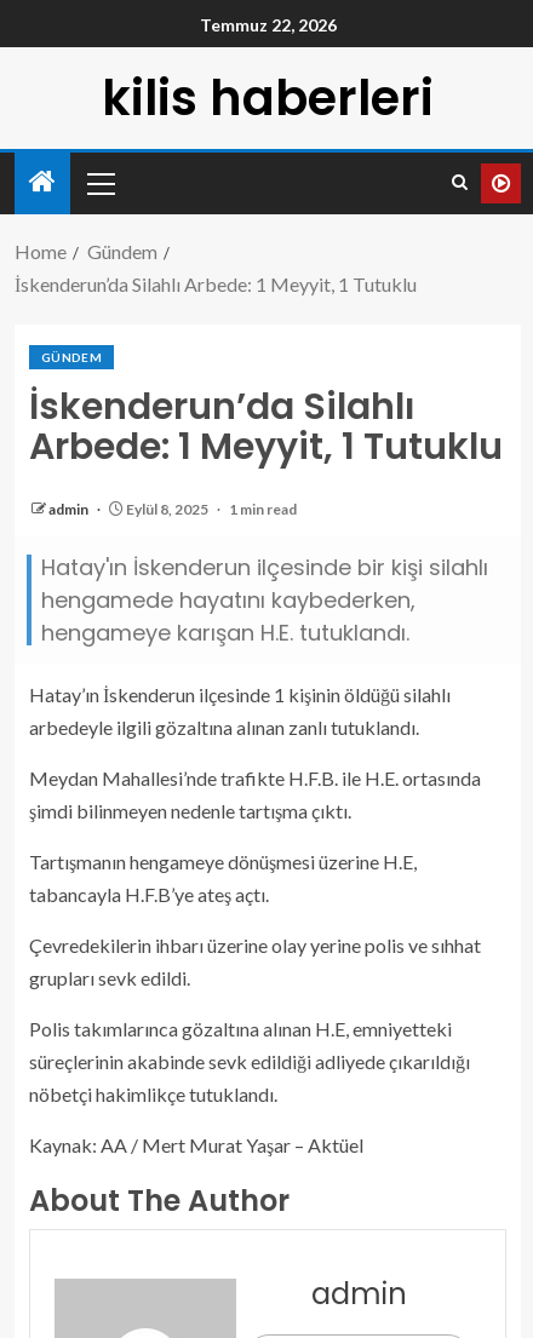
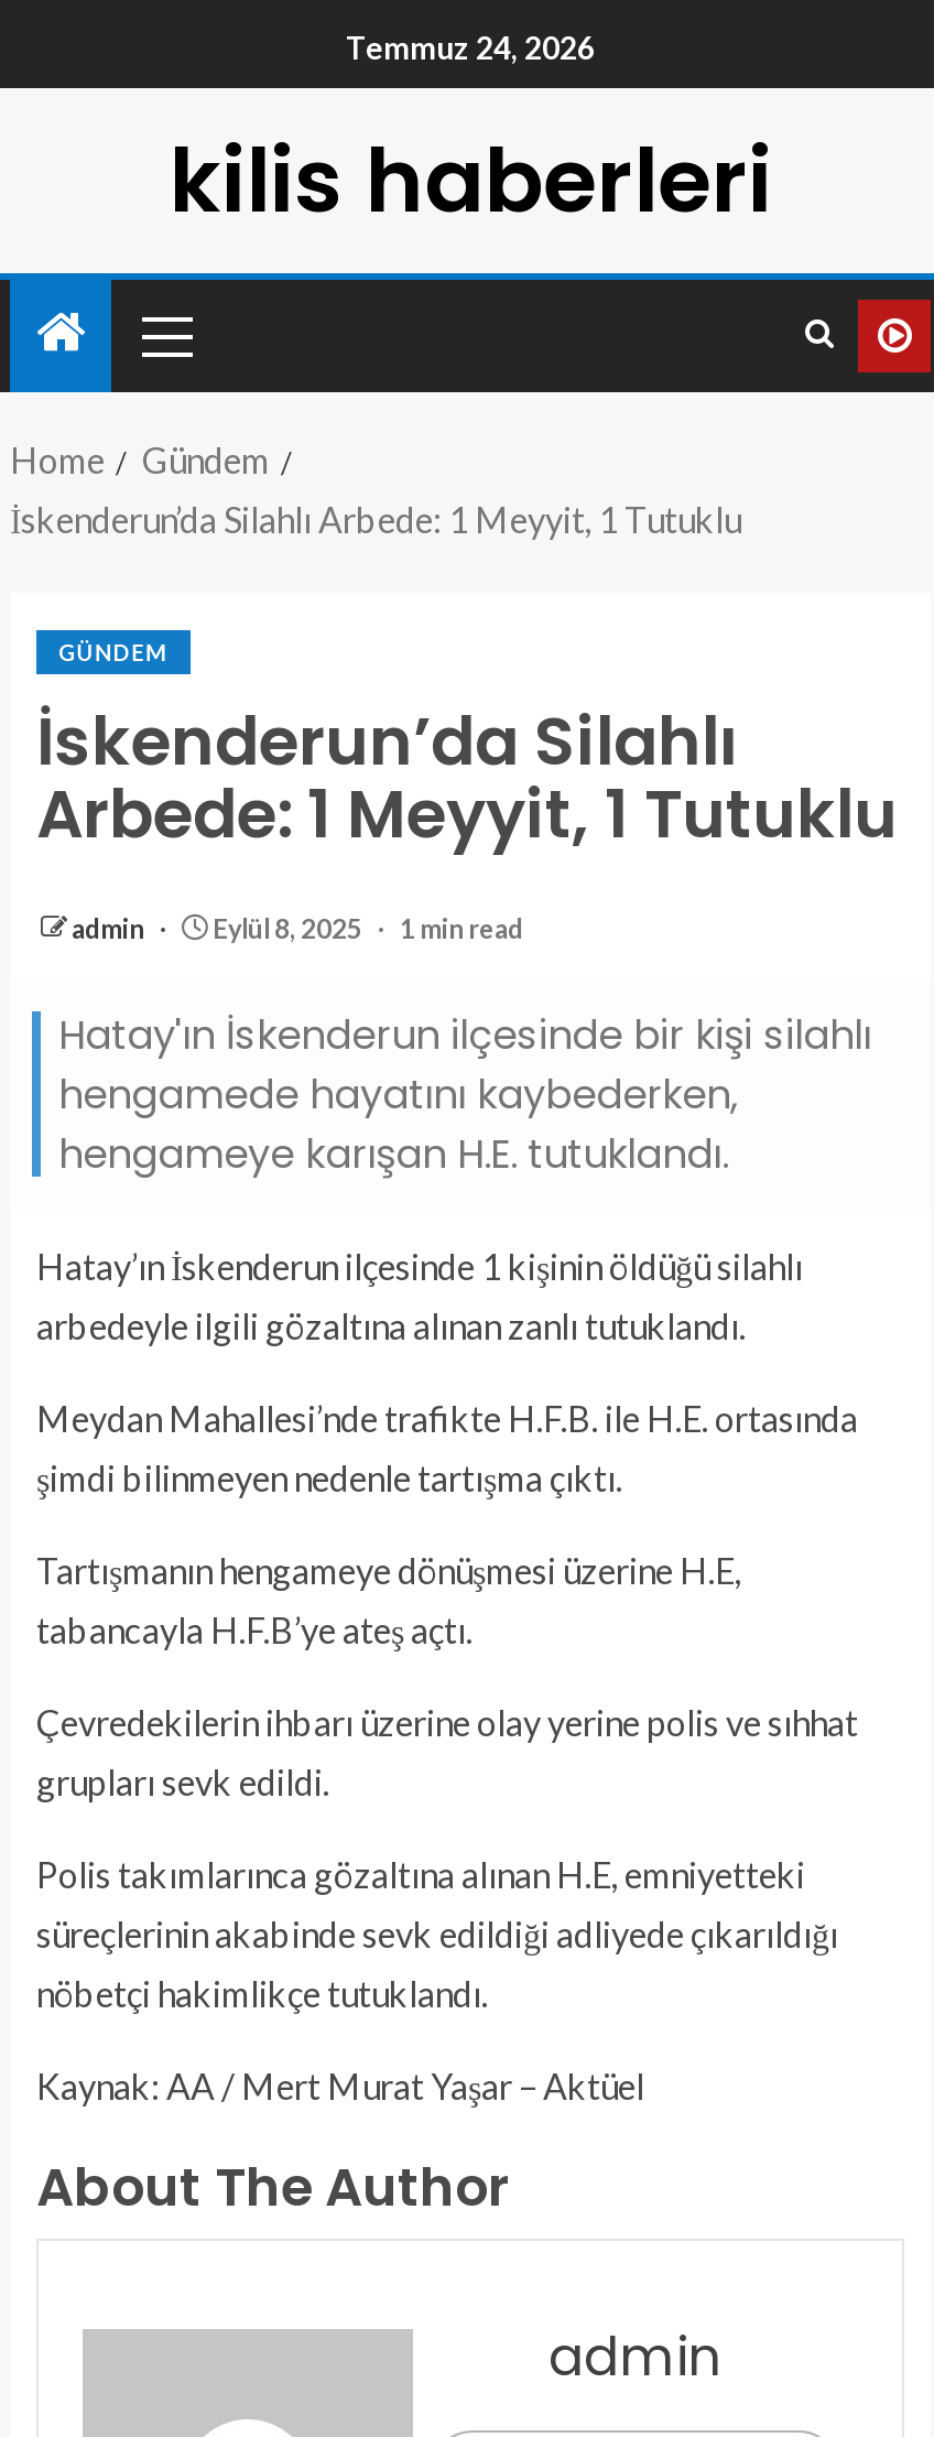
- Temmuz 22, 2026
+ Temmuz 24, 2026
